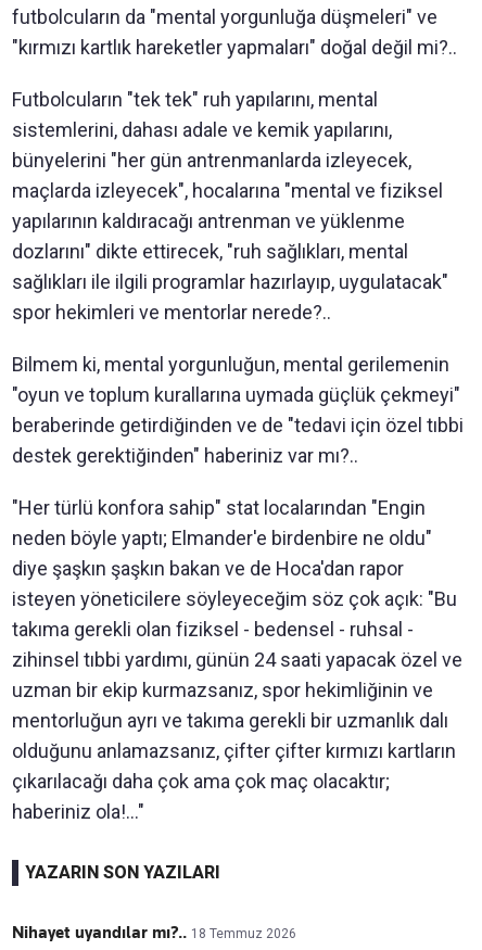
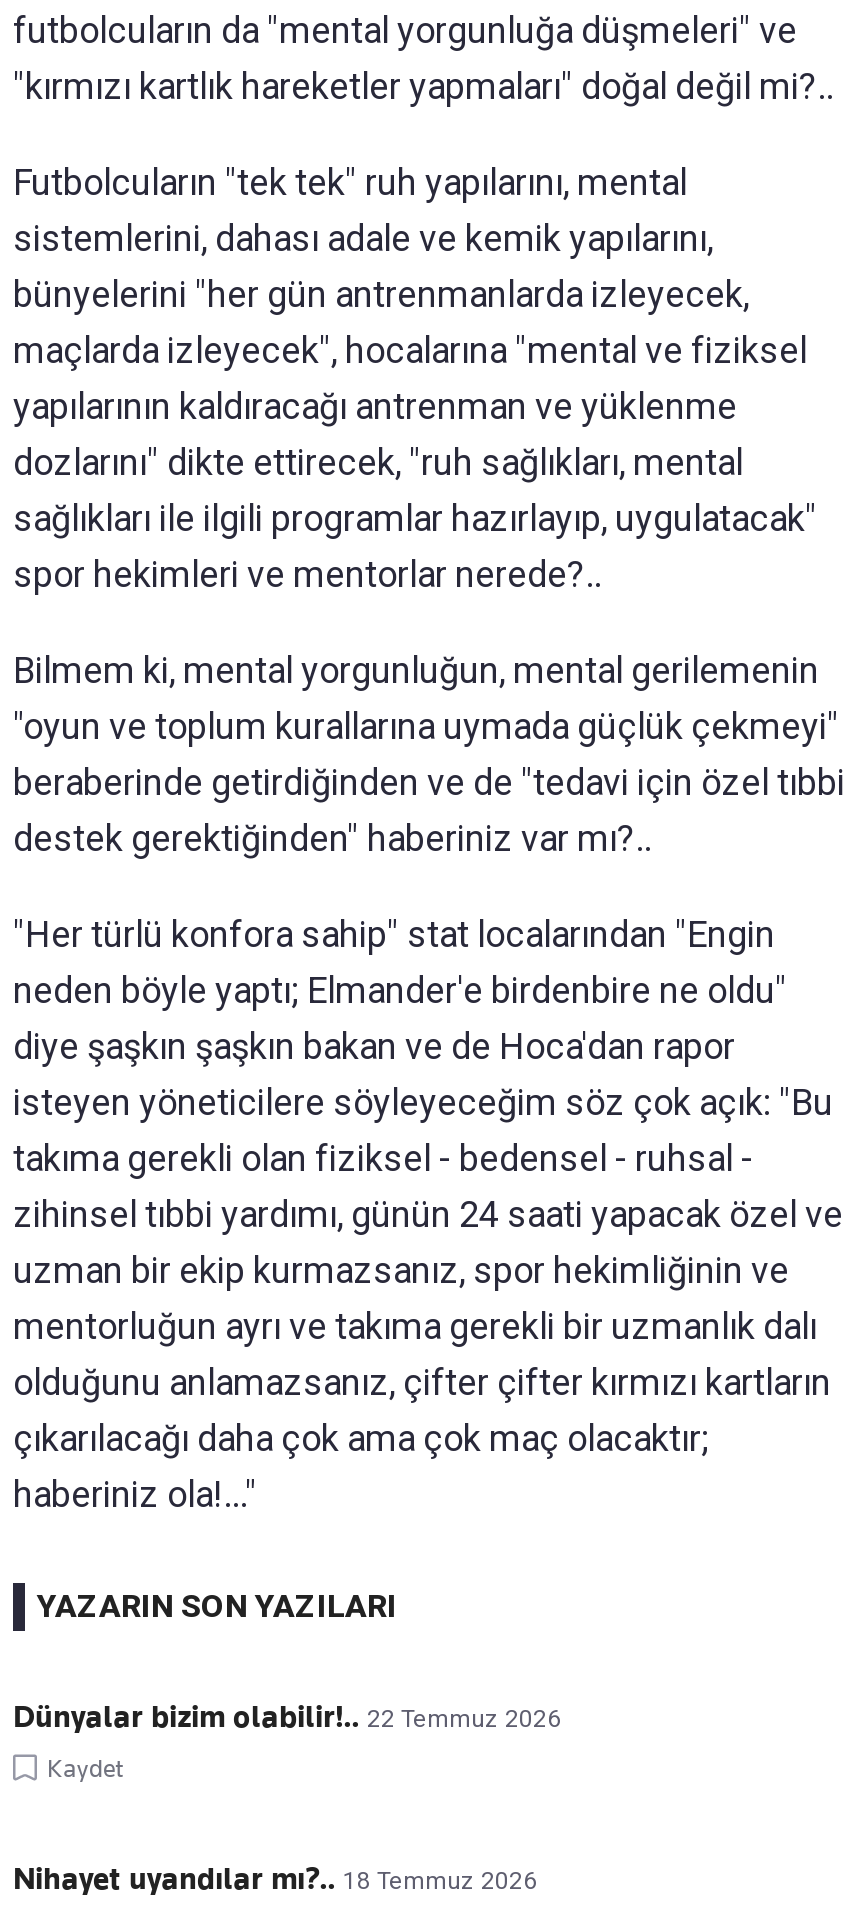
+ Dünyalar bizim olabilir!.. 22 Temmuz 2026
+ Kaydet
